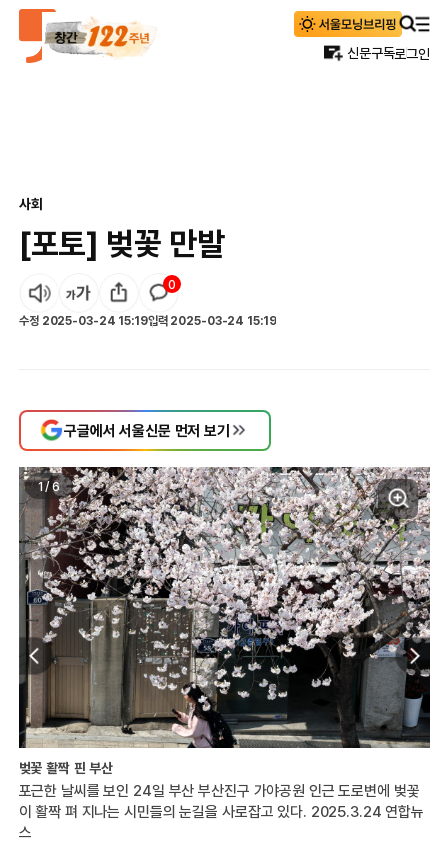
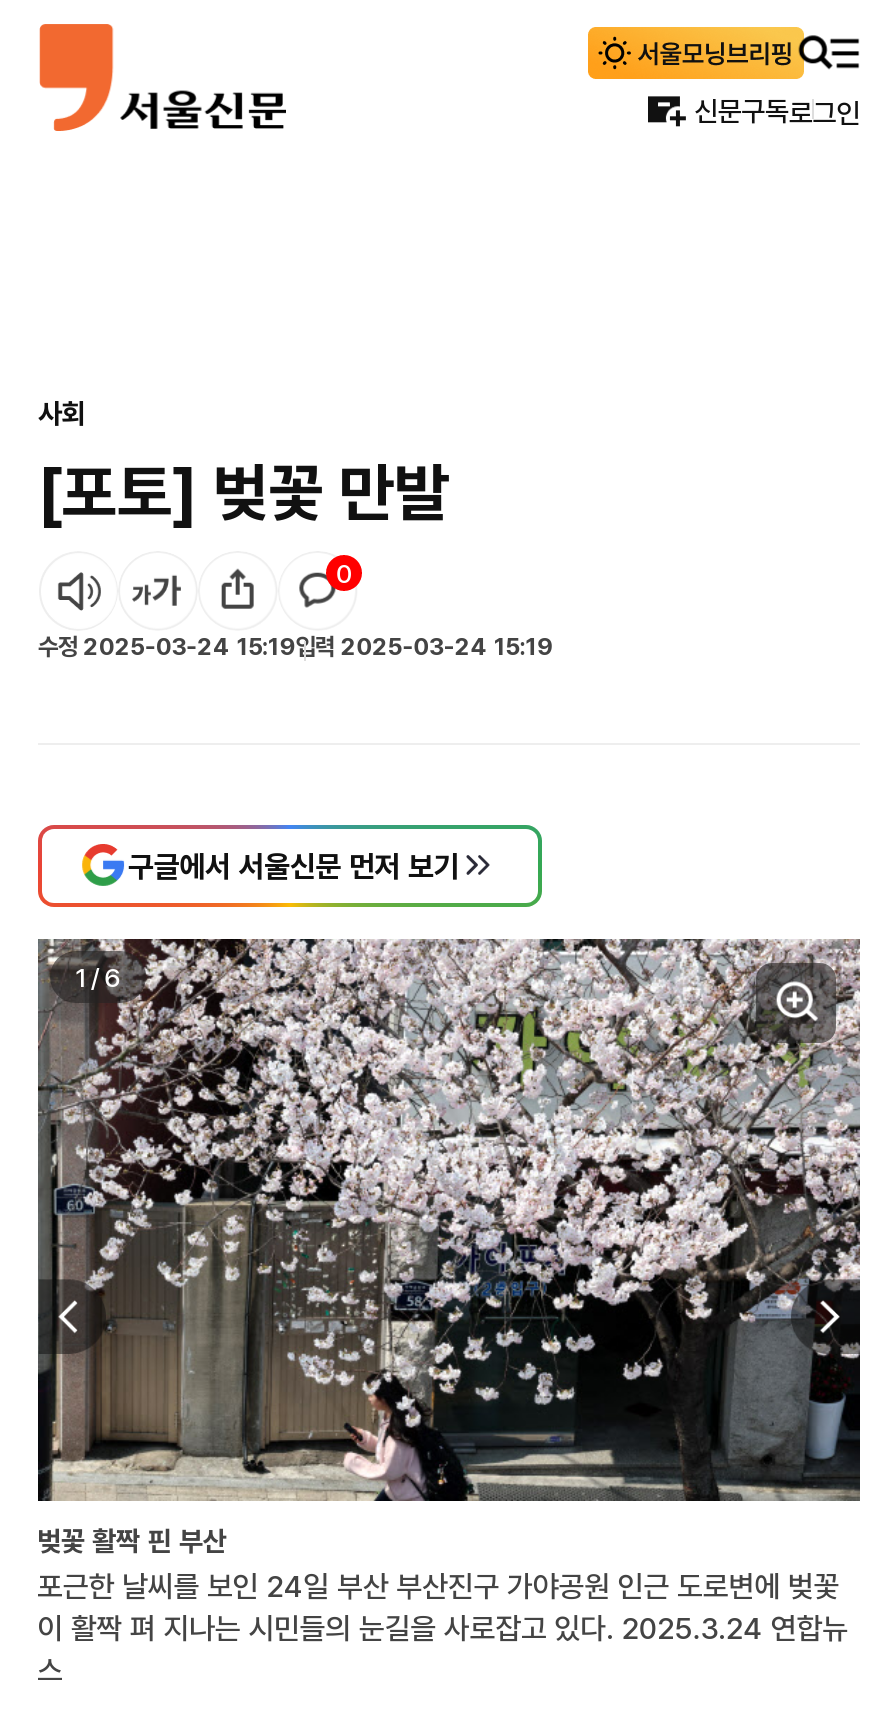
- [image]
+ [image]
